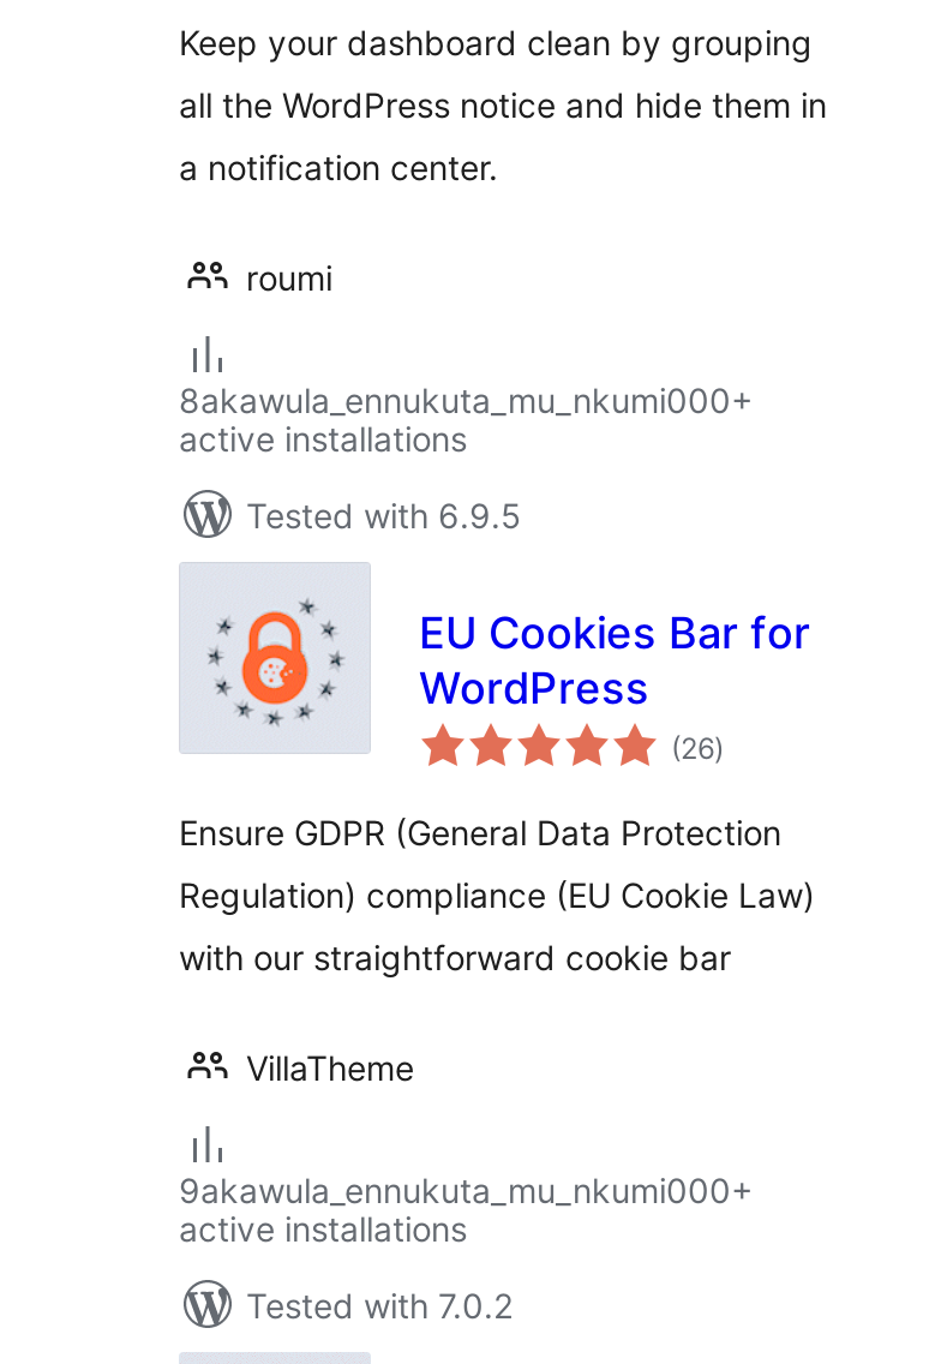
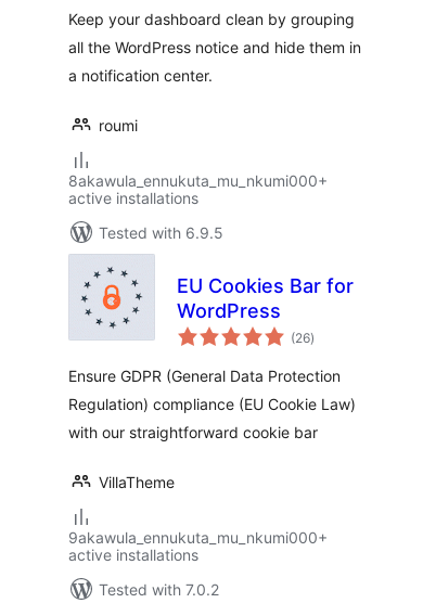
- [image]
+ [image]
